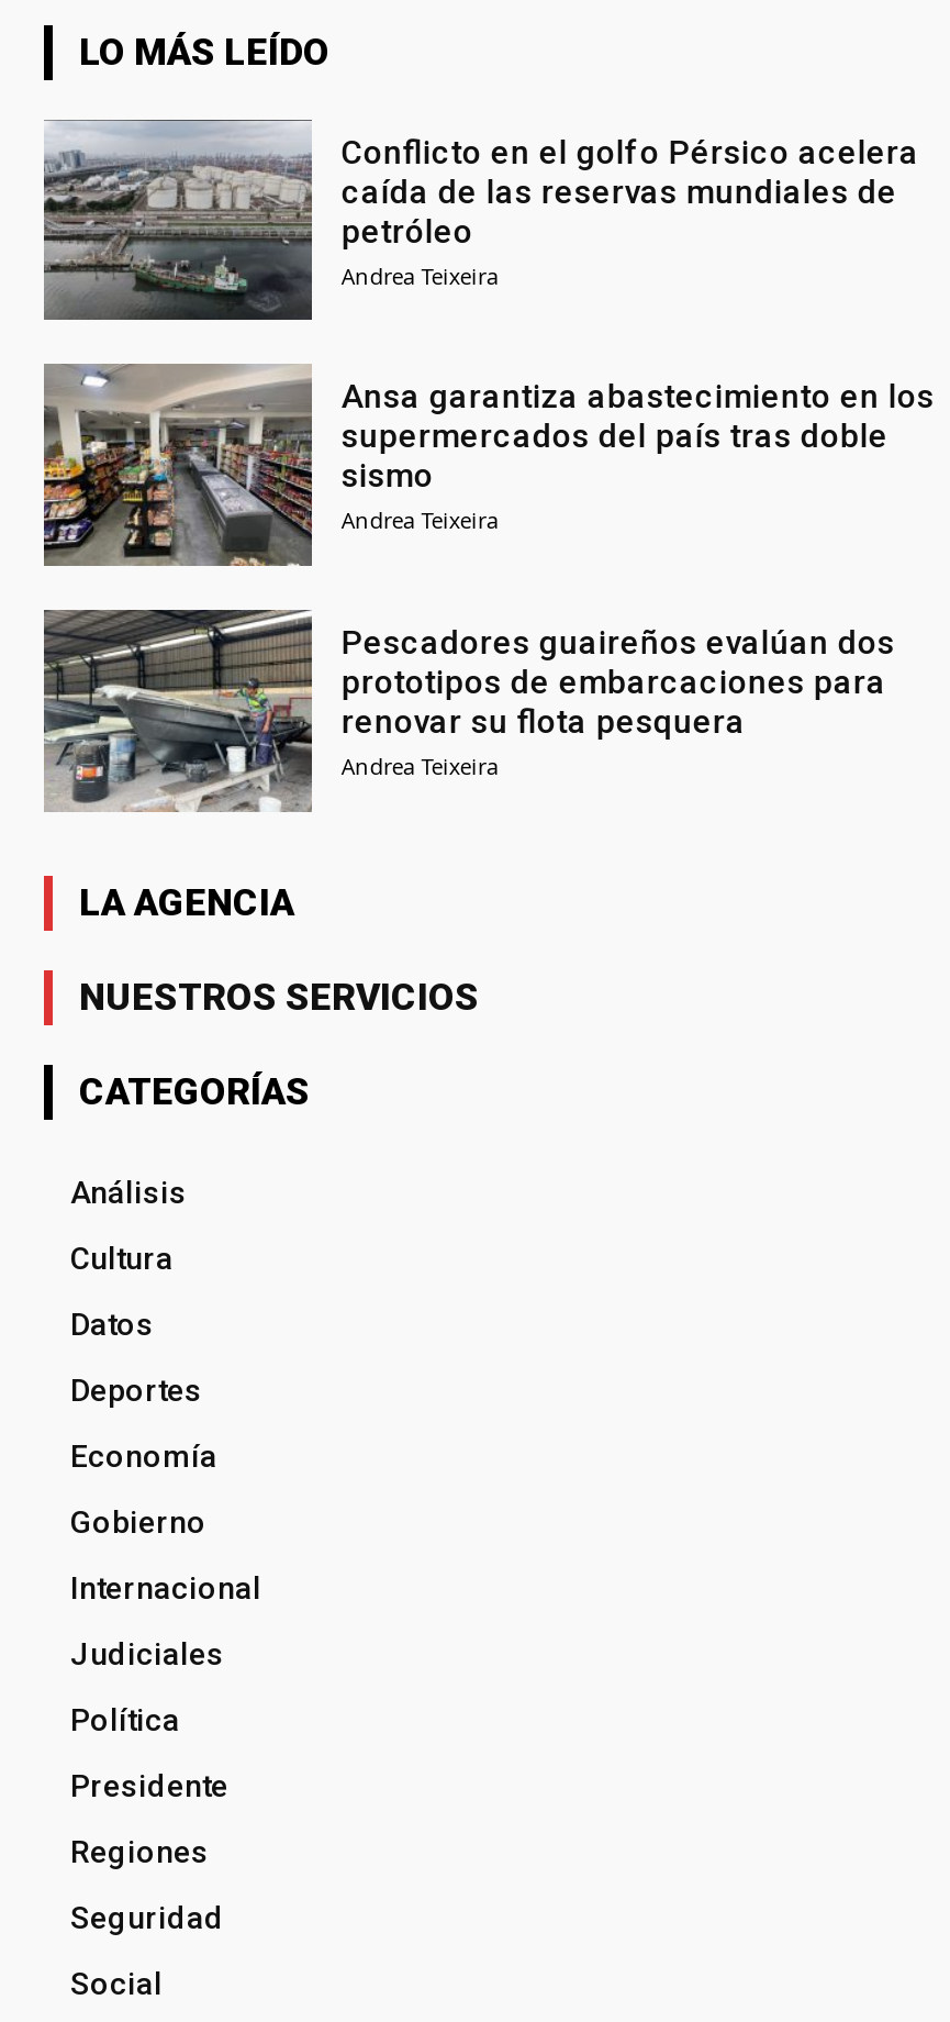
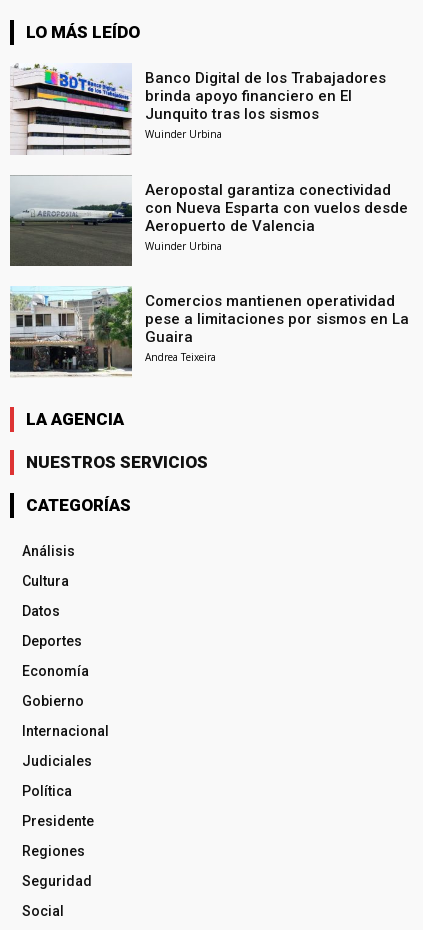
- [image]
- Conflicto en el golfo Pérsico acelera
- caída de las reservas mundiales de
- petróleo
- Andrea Teixeira
+ [image]
+ Banco Digital de los Trabajadores
+ brinda apoyo financiero en El
+ Junquito tras los sismos
+ Wuinder Urbina

- [image]
- Ansa garantiza abastecimiento en los
- supermercados del país tras doble
- sismo
- Andrea Teixeira
+ [image]
+ Aeropostal garantiza conectividad
+ con Nueva Esparta con vuelos desde
+ Aeropuerto de Valencia
+ Wuinder Urbina

- [image]
- Pescadores guaireños evalúan dos
- prototipos de embarcaciones para
- renovar su flota pesquera
+ [image]
+ Comercios mantienen operatividad
+ pese a limitaciones por sismos en La
+ Guaira
